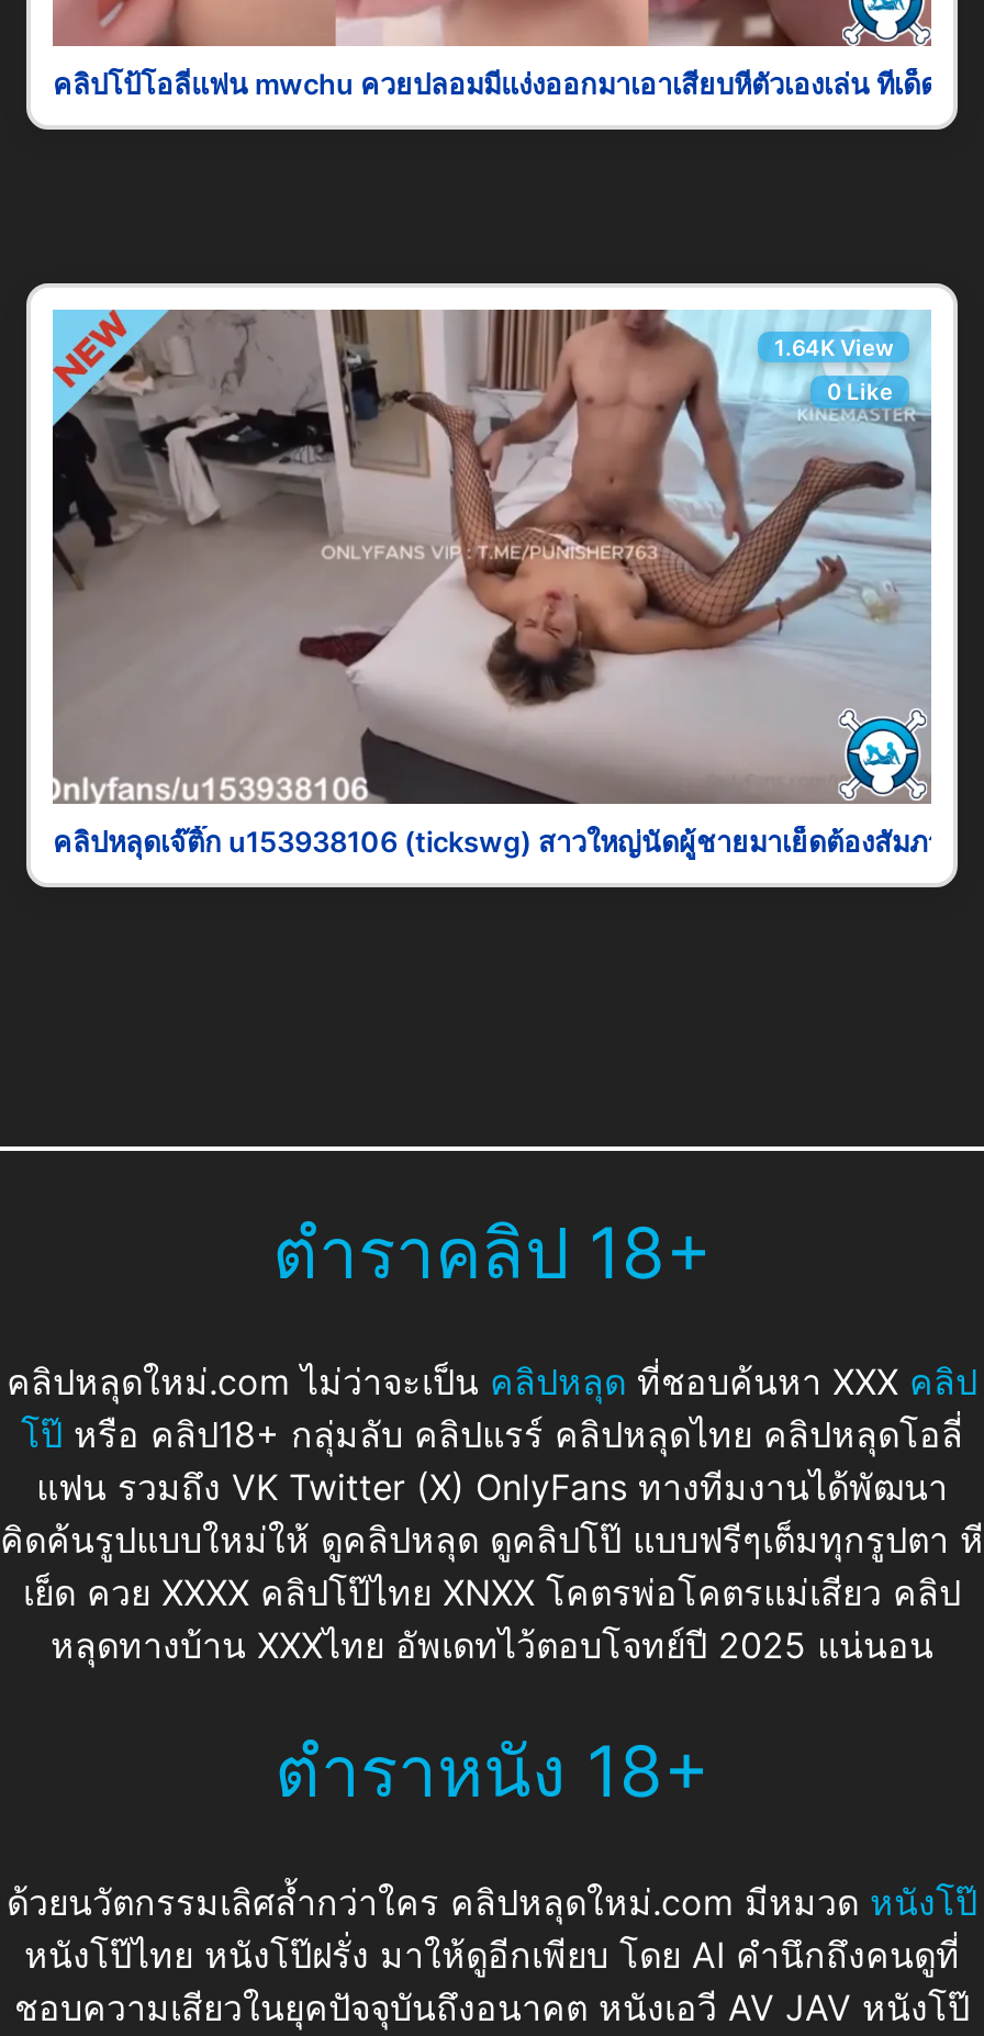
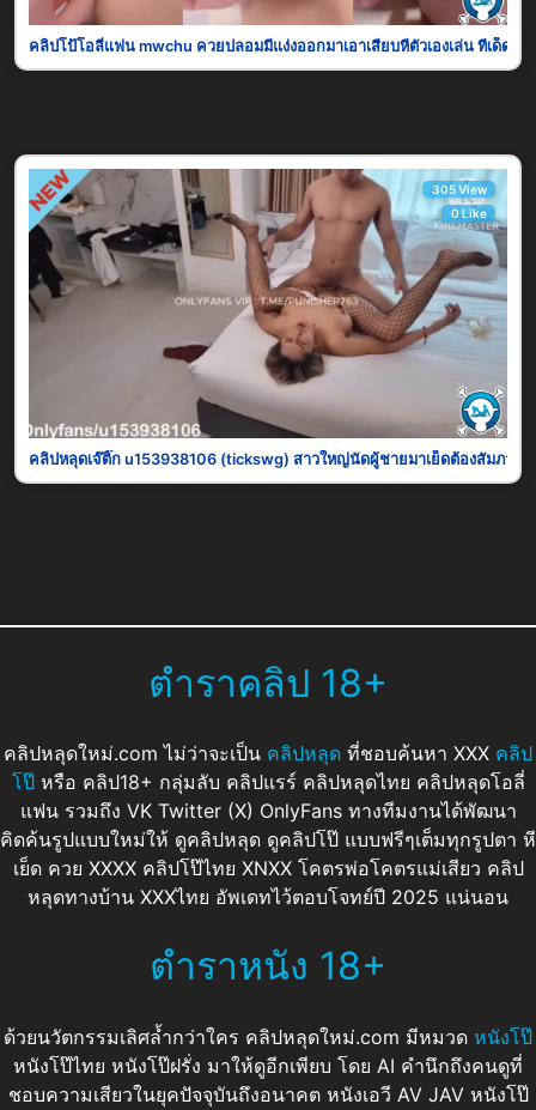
- 1.64K View
+ 305 View
